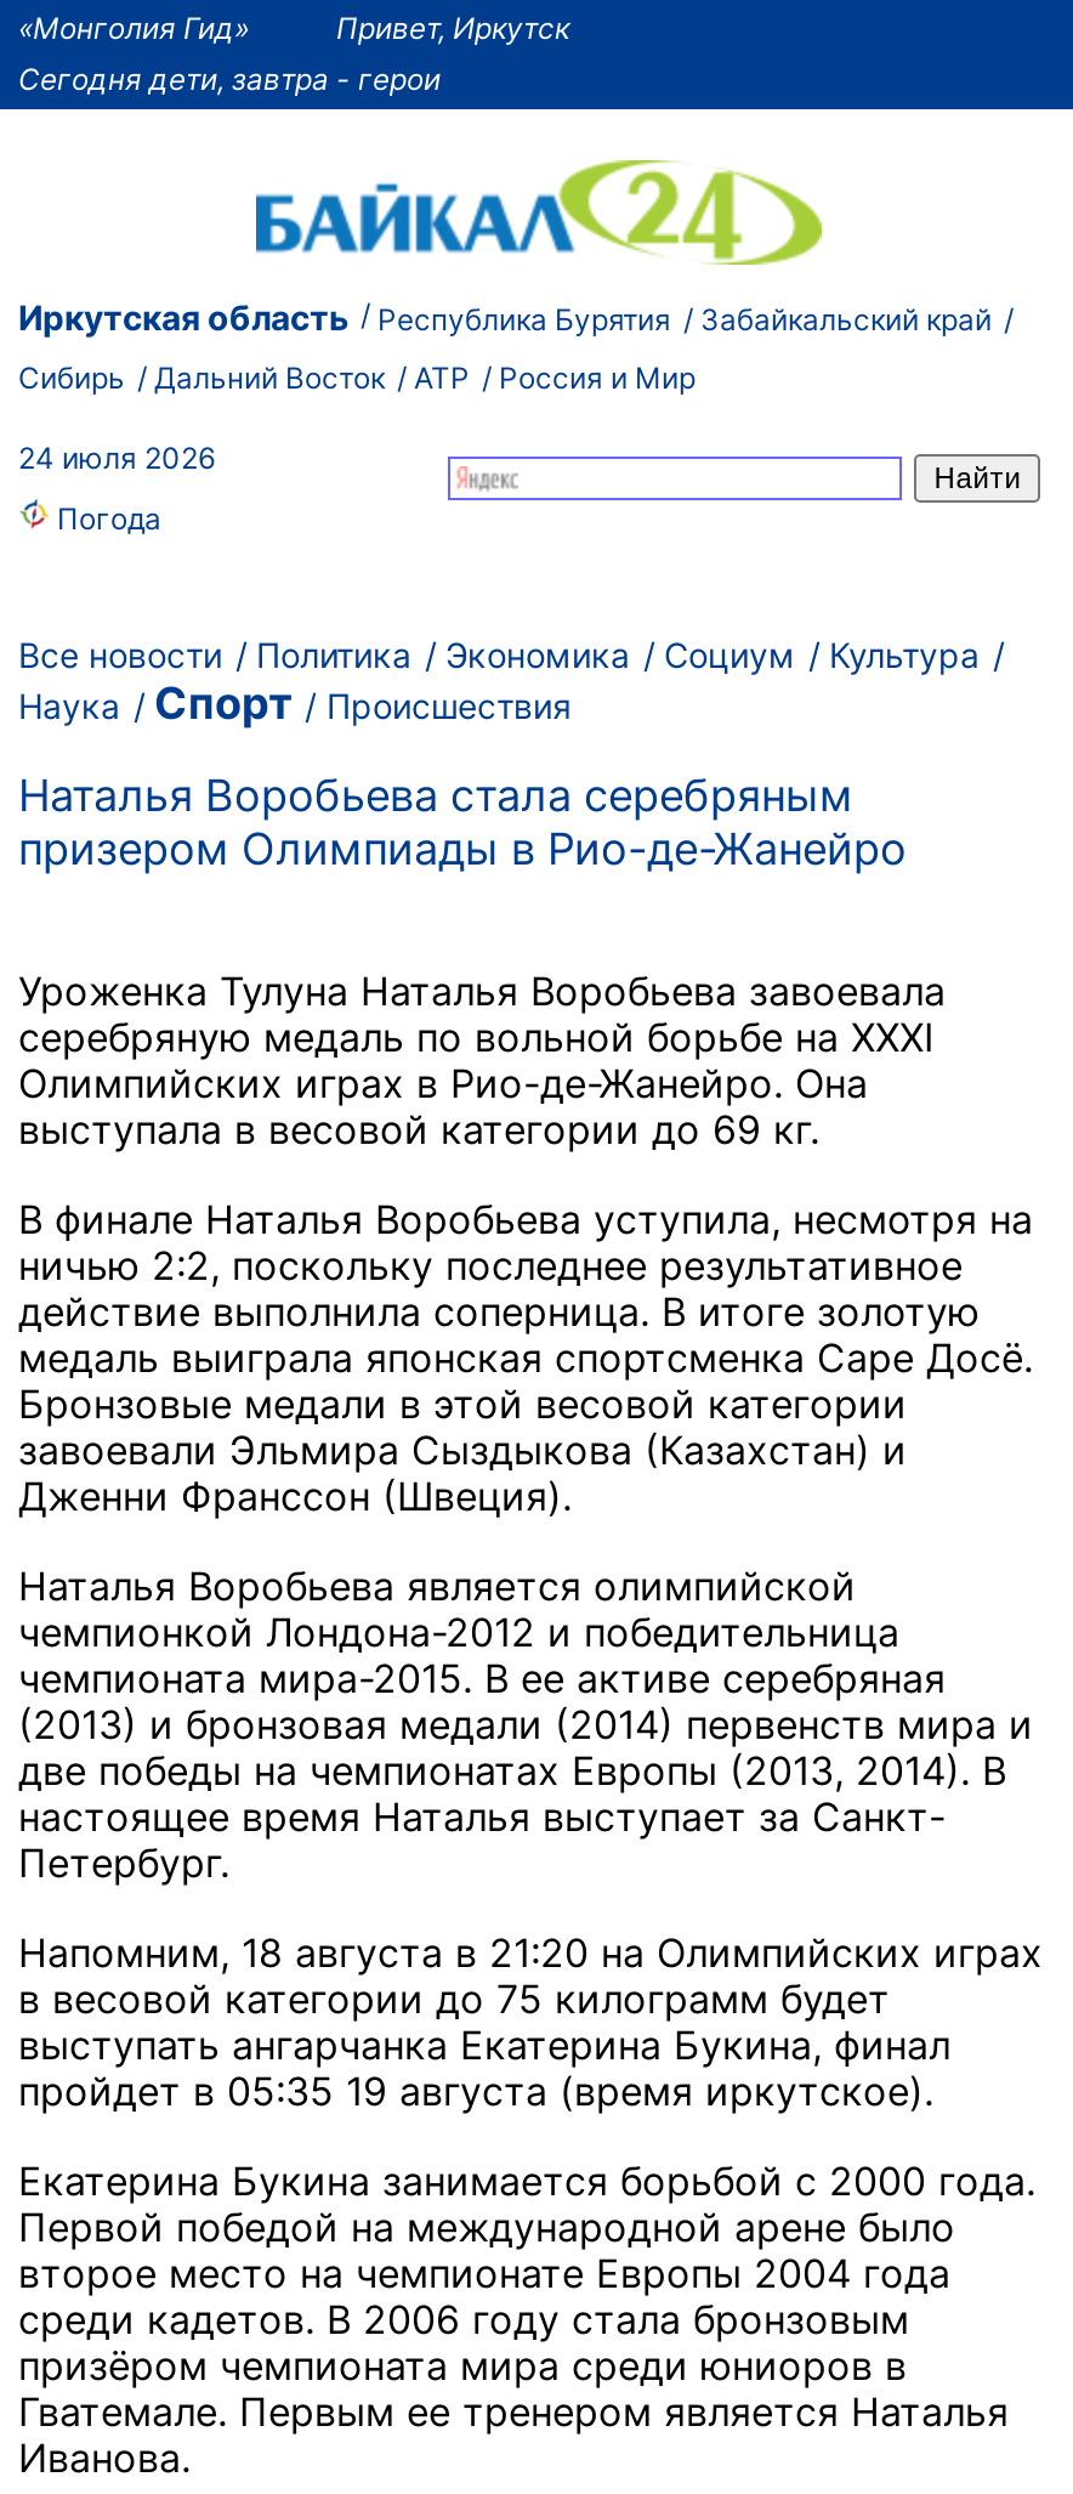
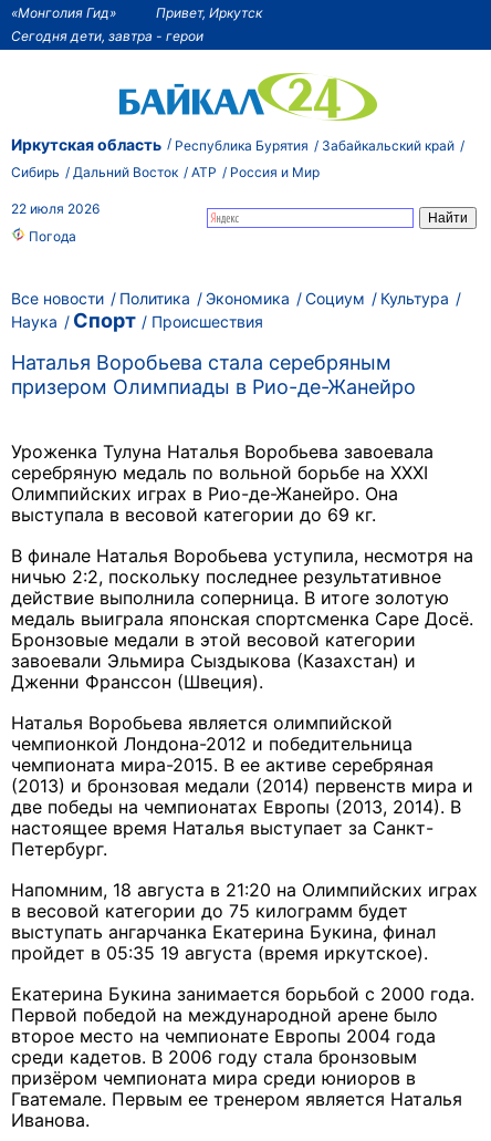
- 24 июля 2026
+ 22 июля 2026
